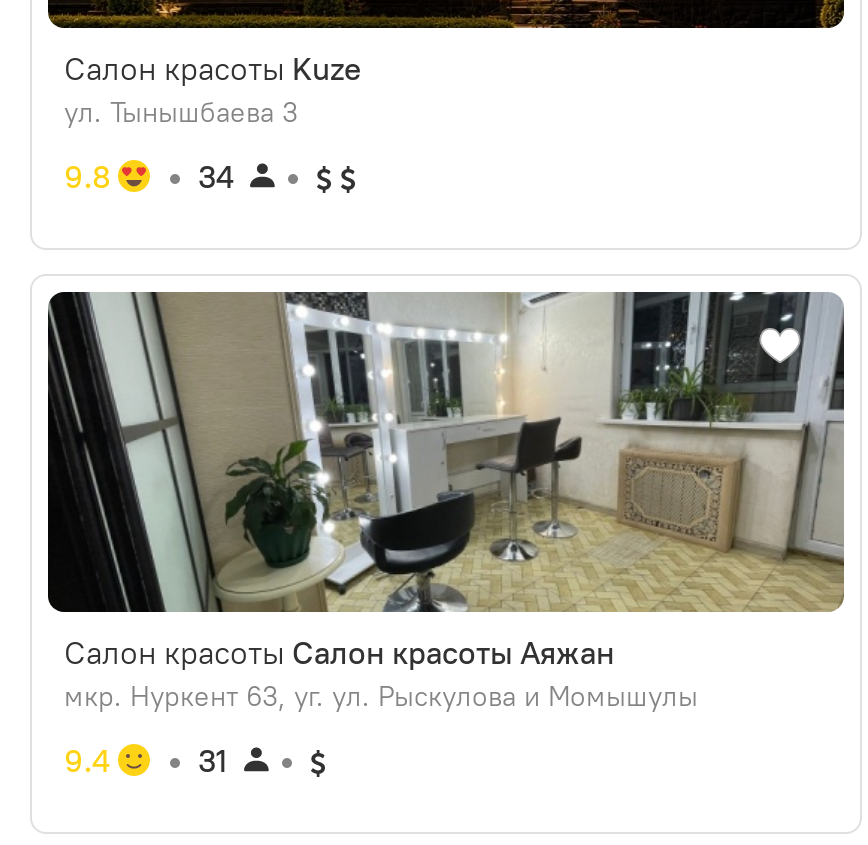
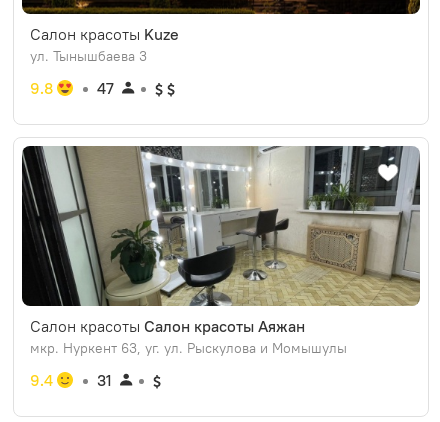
- 34
+ 47
